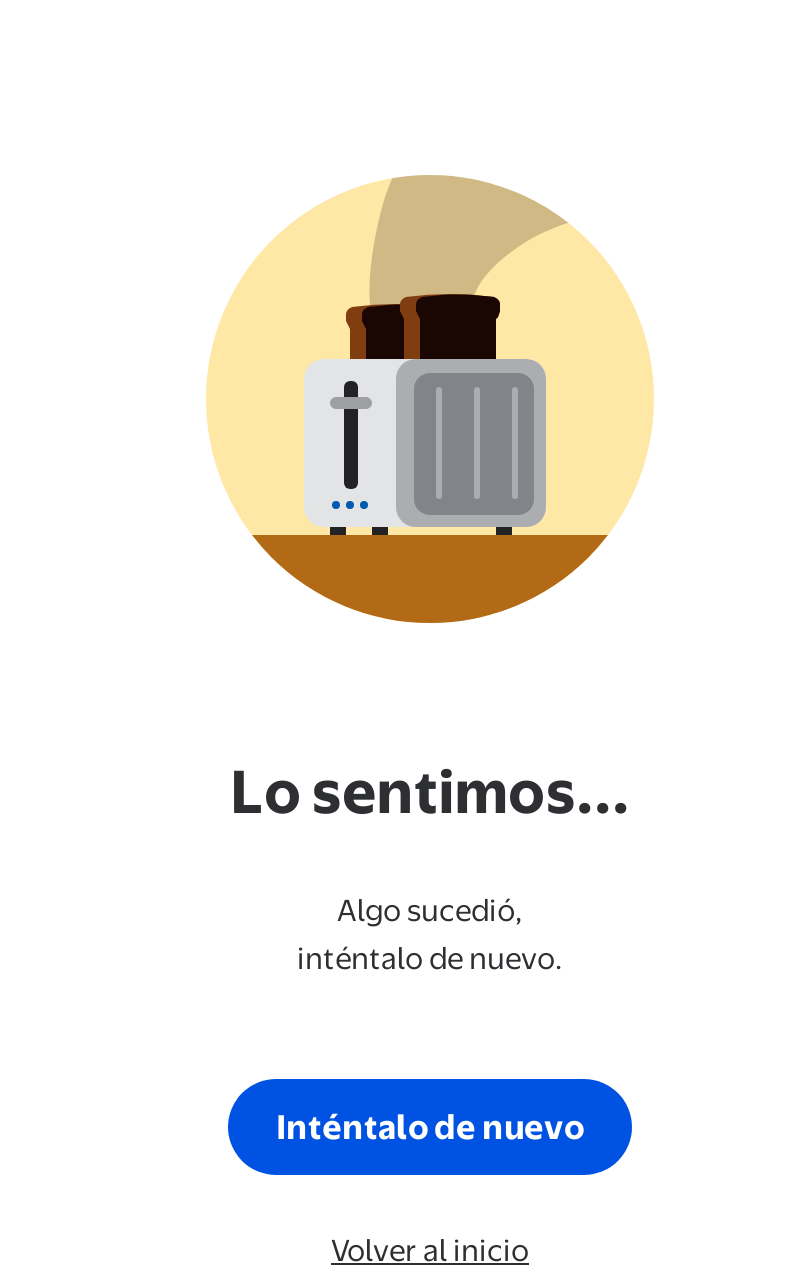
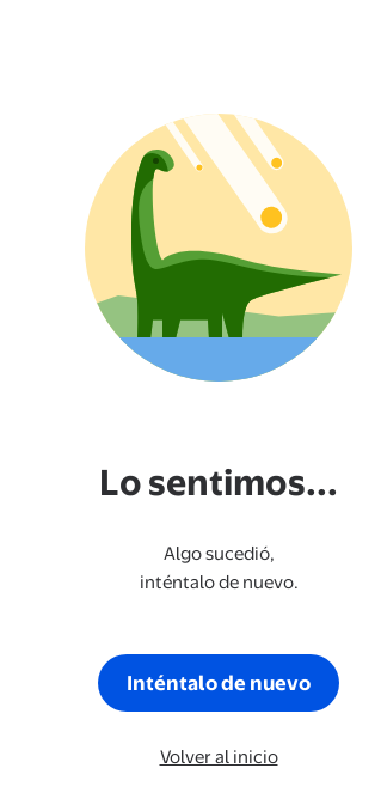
- [image]
+ [image]
